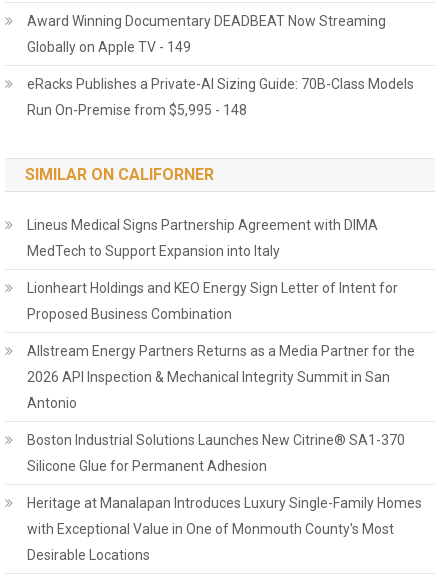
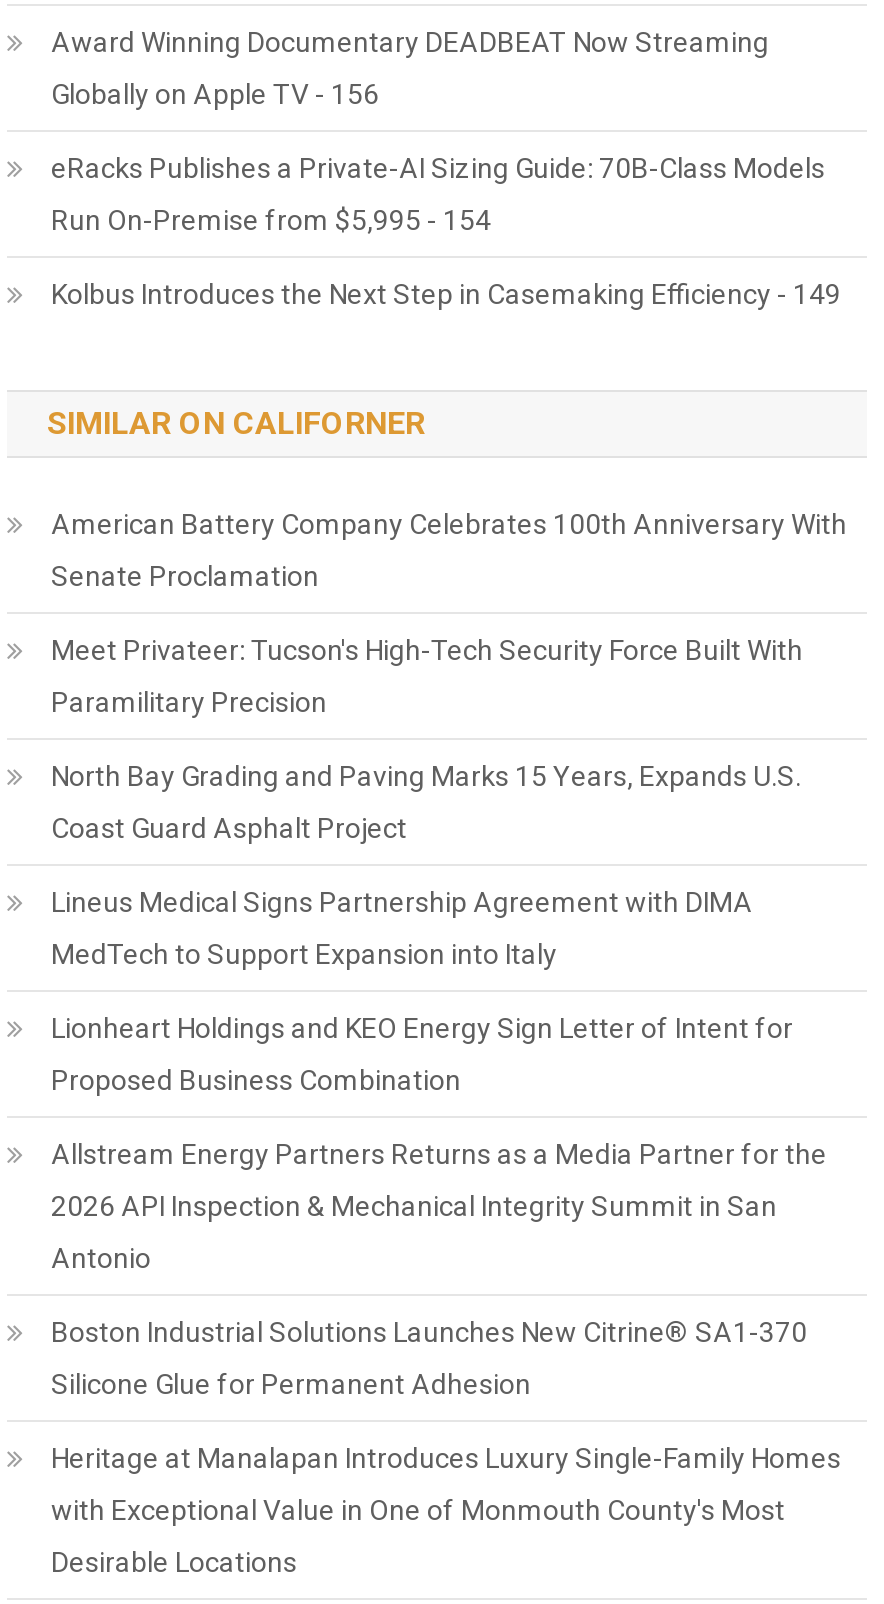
- Globally on Apple TV - 149
+ Globally on Apple TV - 156

- Run On-Premise from $5,995 - 148
+ Run On-Premise from $5,995 - 154
+ Kolbus Introduces the Next Step in Casemaking Efficiency - 149

+ American Battery Company Celebrates 100th Anniversary With
+ Senate Proclamation
+ Meet Privateer: Tucson's High-Tech Security Force Built With
+ Paramilitary Precision
+ North Bay Grading and Paving Marks 15 Years, Expands U.S.
+ Coast Guard Asphalt Project
